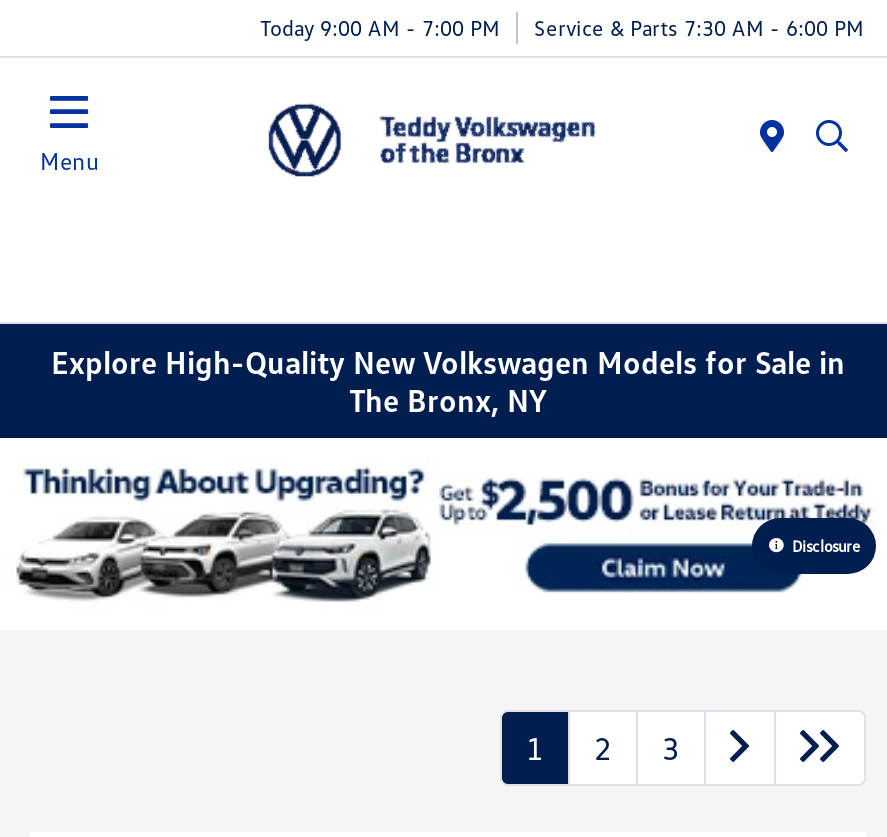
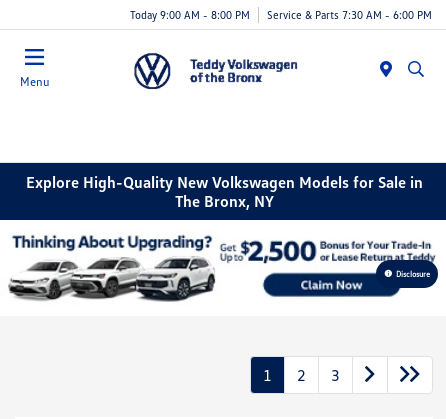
- Today 9:00 AM - 7:00 PM Service & Parts 7:30 AM - 6:00 PM
+ Today 9:00 AM - 8:00 PM Service & Parts 7:30 AM - 6:00 PM
